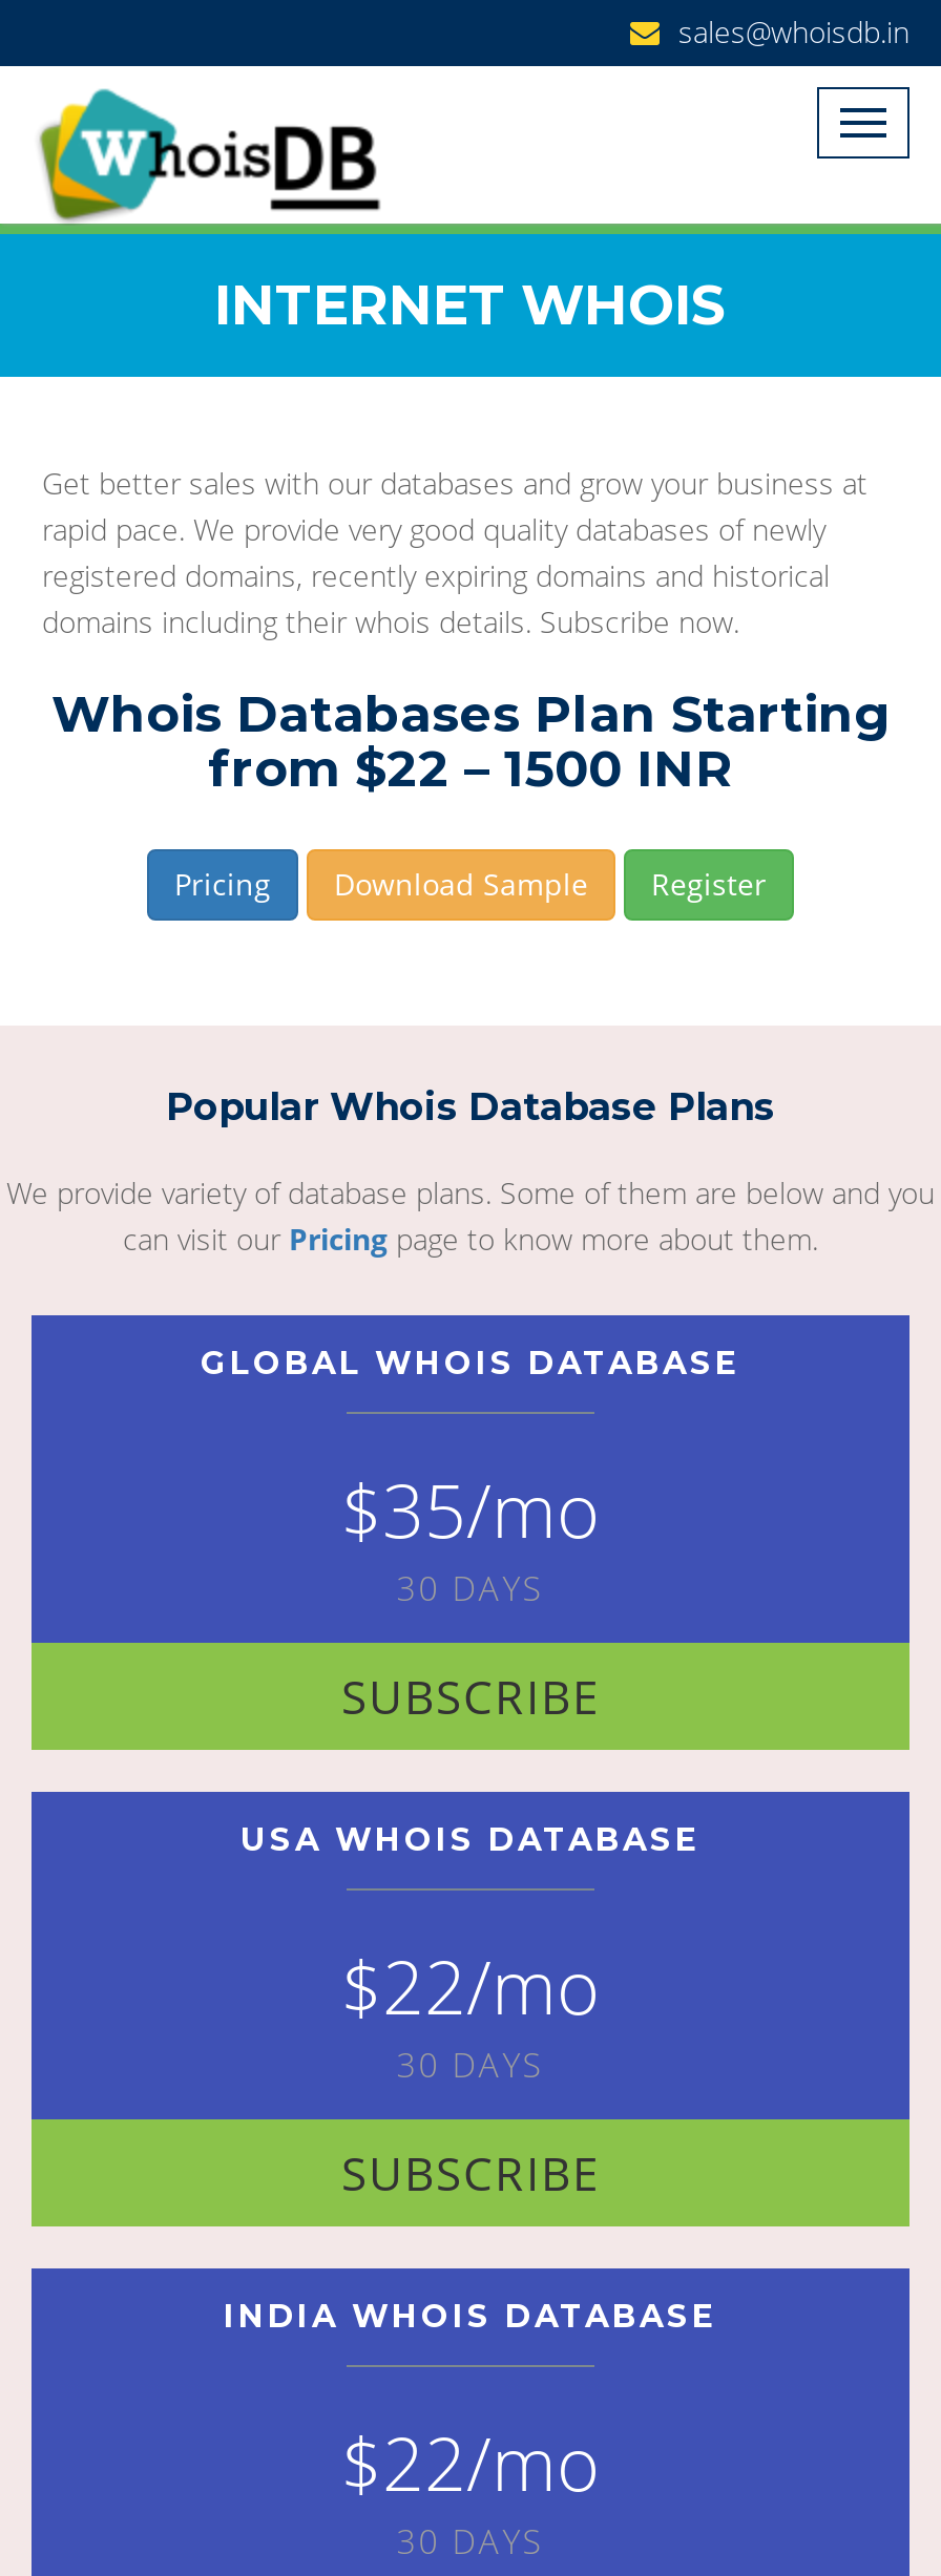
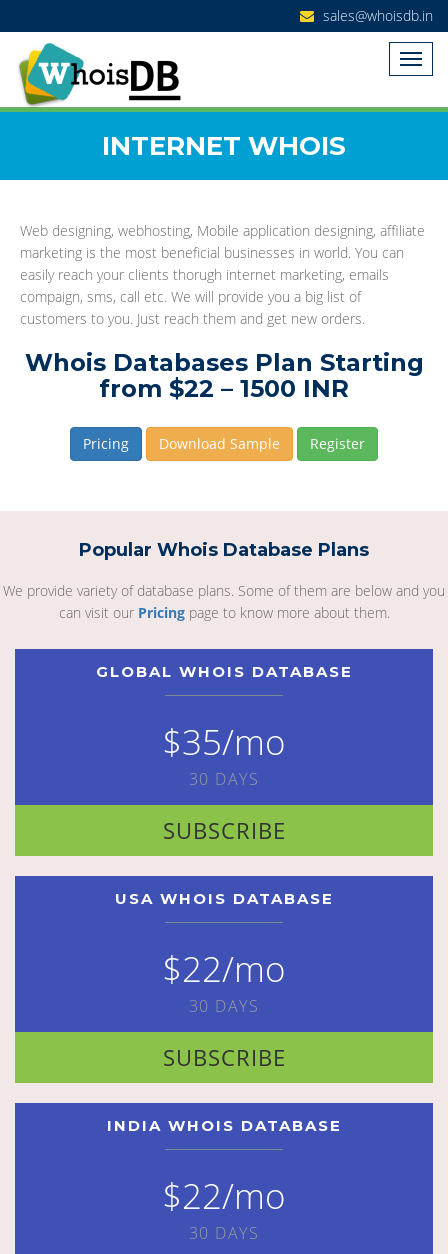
- Get better sales with our databases and grow your business at
- rapid pace. We provide very good quality databases of newly
- registered domains, recently expiring domains and historical
- domains including their whois details. Subscribe now.
+ Web designing, webhosting, Mobile application designing, affiliate
+ marketing is the most beneficial businesses in world. You can
+ easily reach your clients thorugh internet marketing, emails
+ compaign, sms, call etc. We will provide you a big list of
+ customers to you. Just reach them and get new orders.
